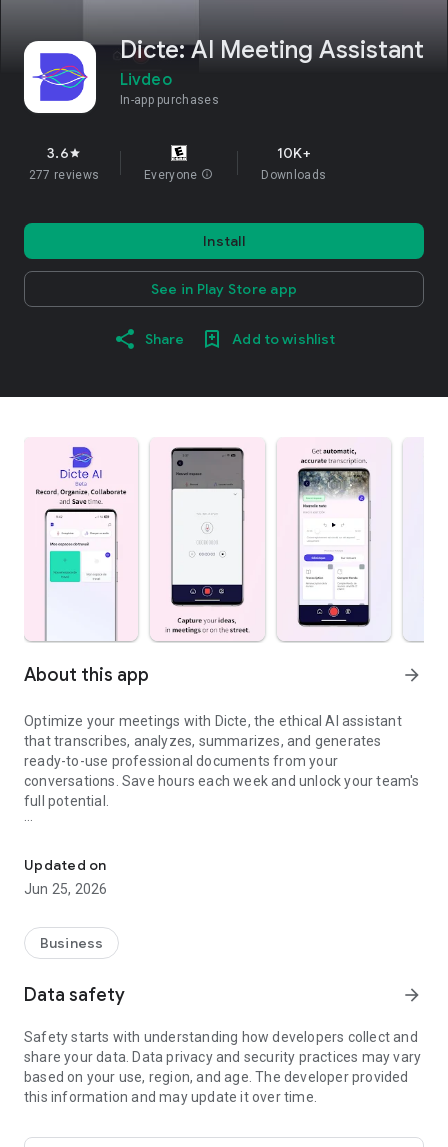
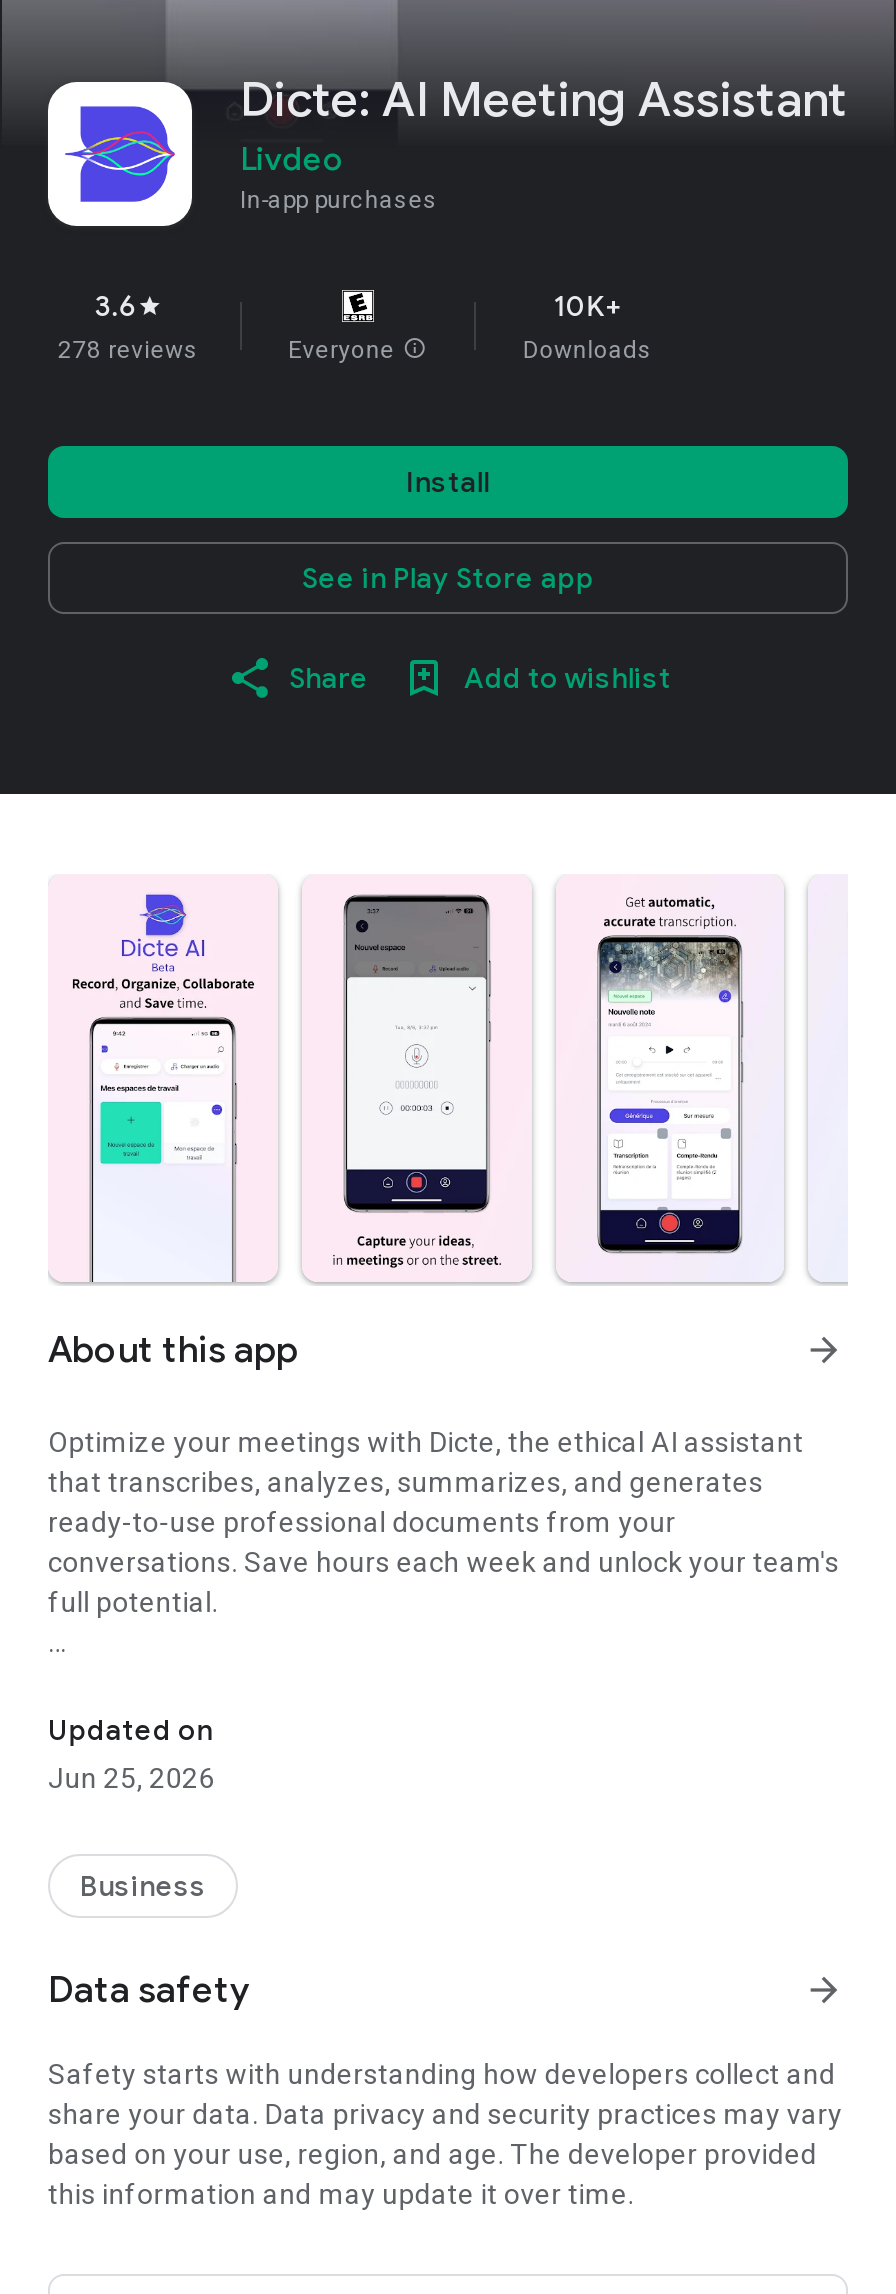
- 277 reviews
+ 278 reviews
